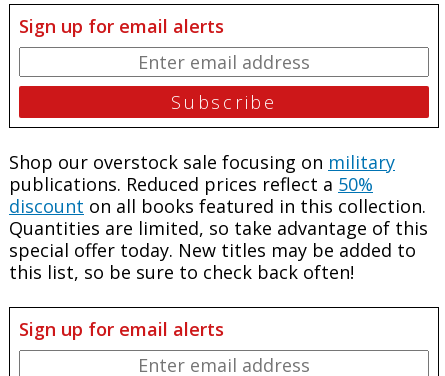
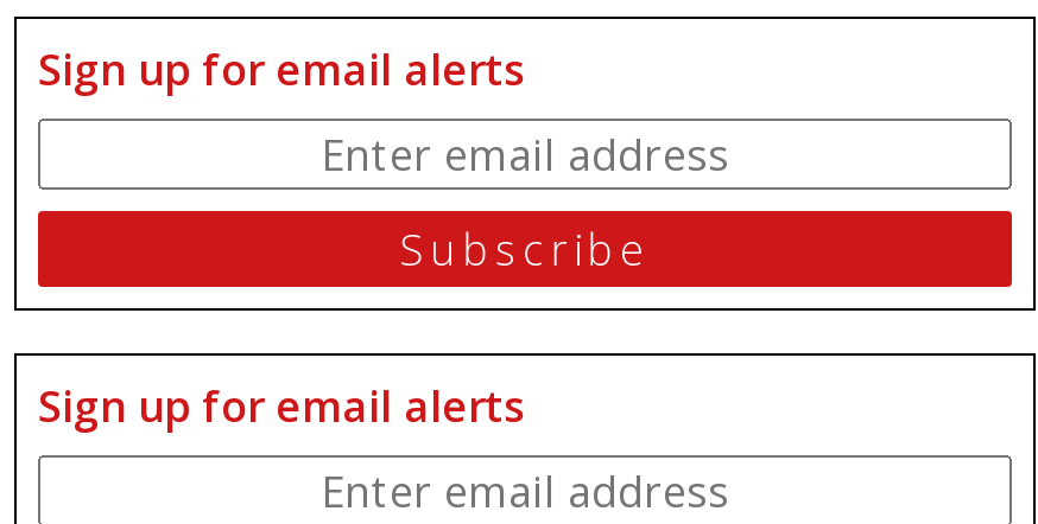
- Shop our overstock sale focusing on military
- publications. Reduced prices reflect a50%
- discount on all books featured in this collection.
- Quantities are limited, so take advantage of this
- special offer today. New titles may be added to
- this list, so be sure to check back often!
